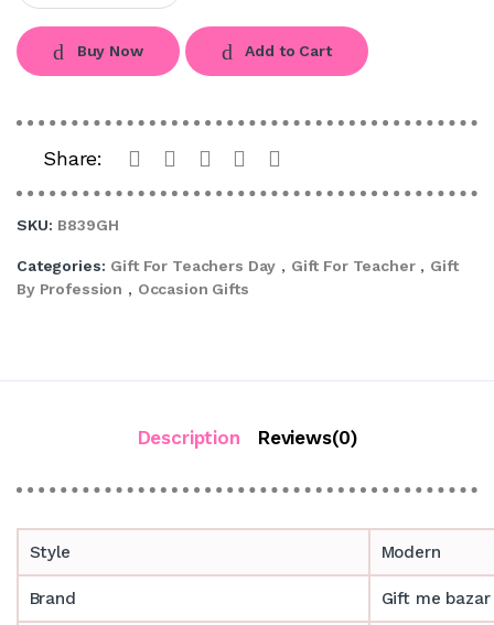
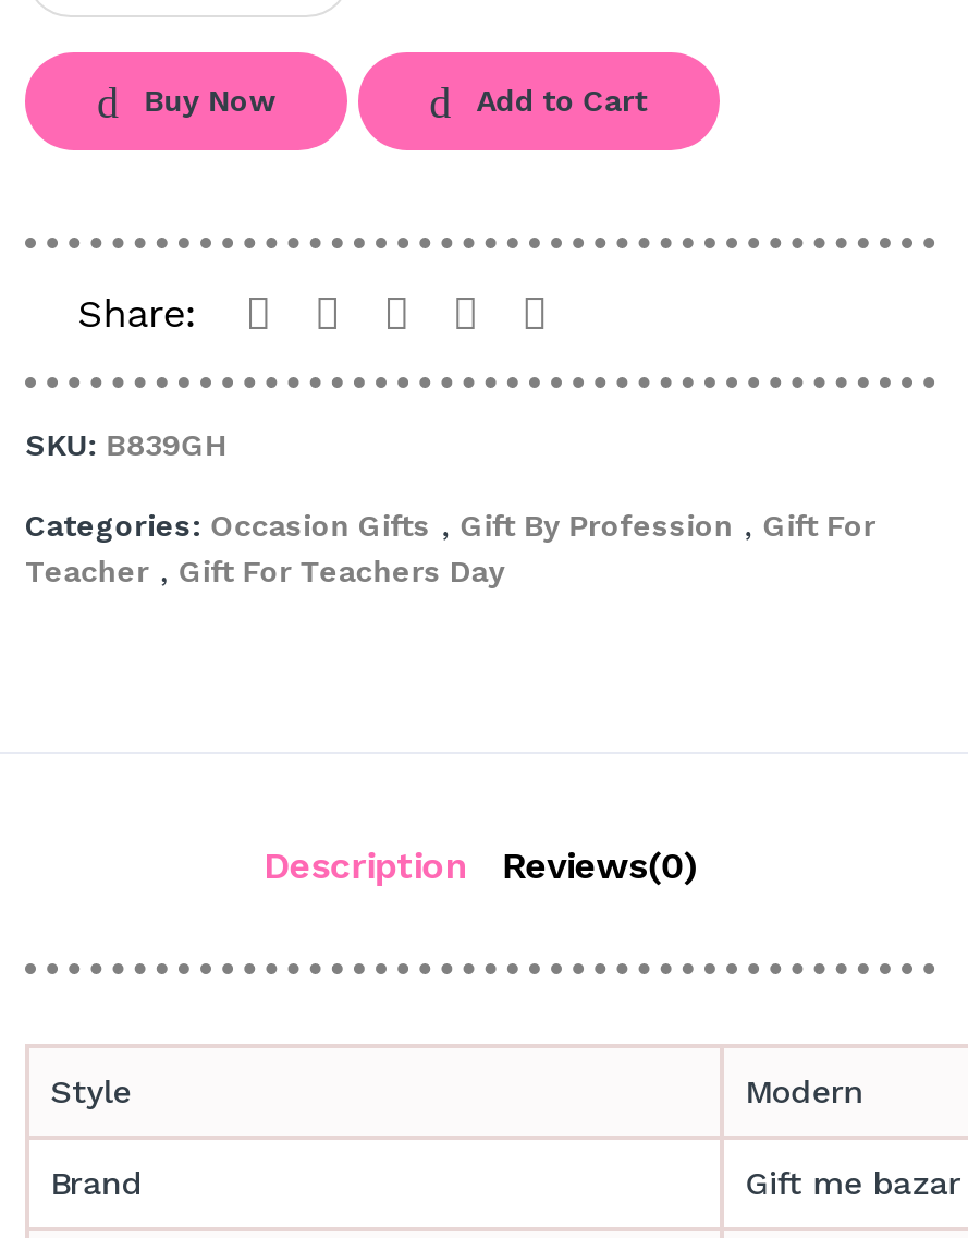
- Categories: Gift For Teachers Day, Gift For Teacher, Gift
- By Profession, Occasion Gifts
+ Categories: Occasion Gifts, Gift By Profession, Gift For
+ Teacher, Gift For Teachers Day
